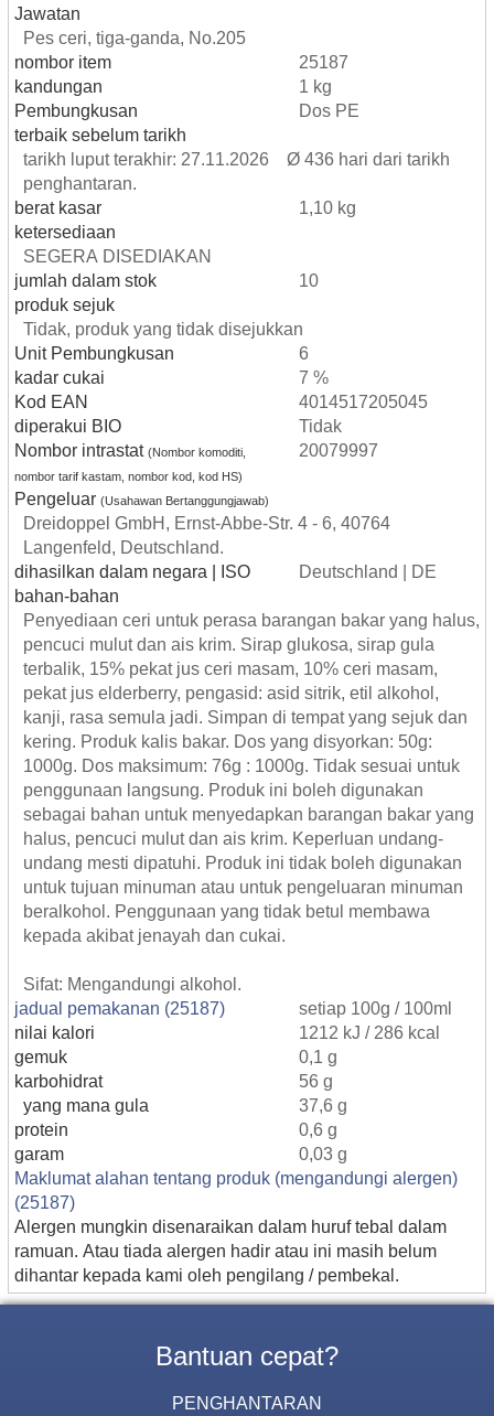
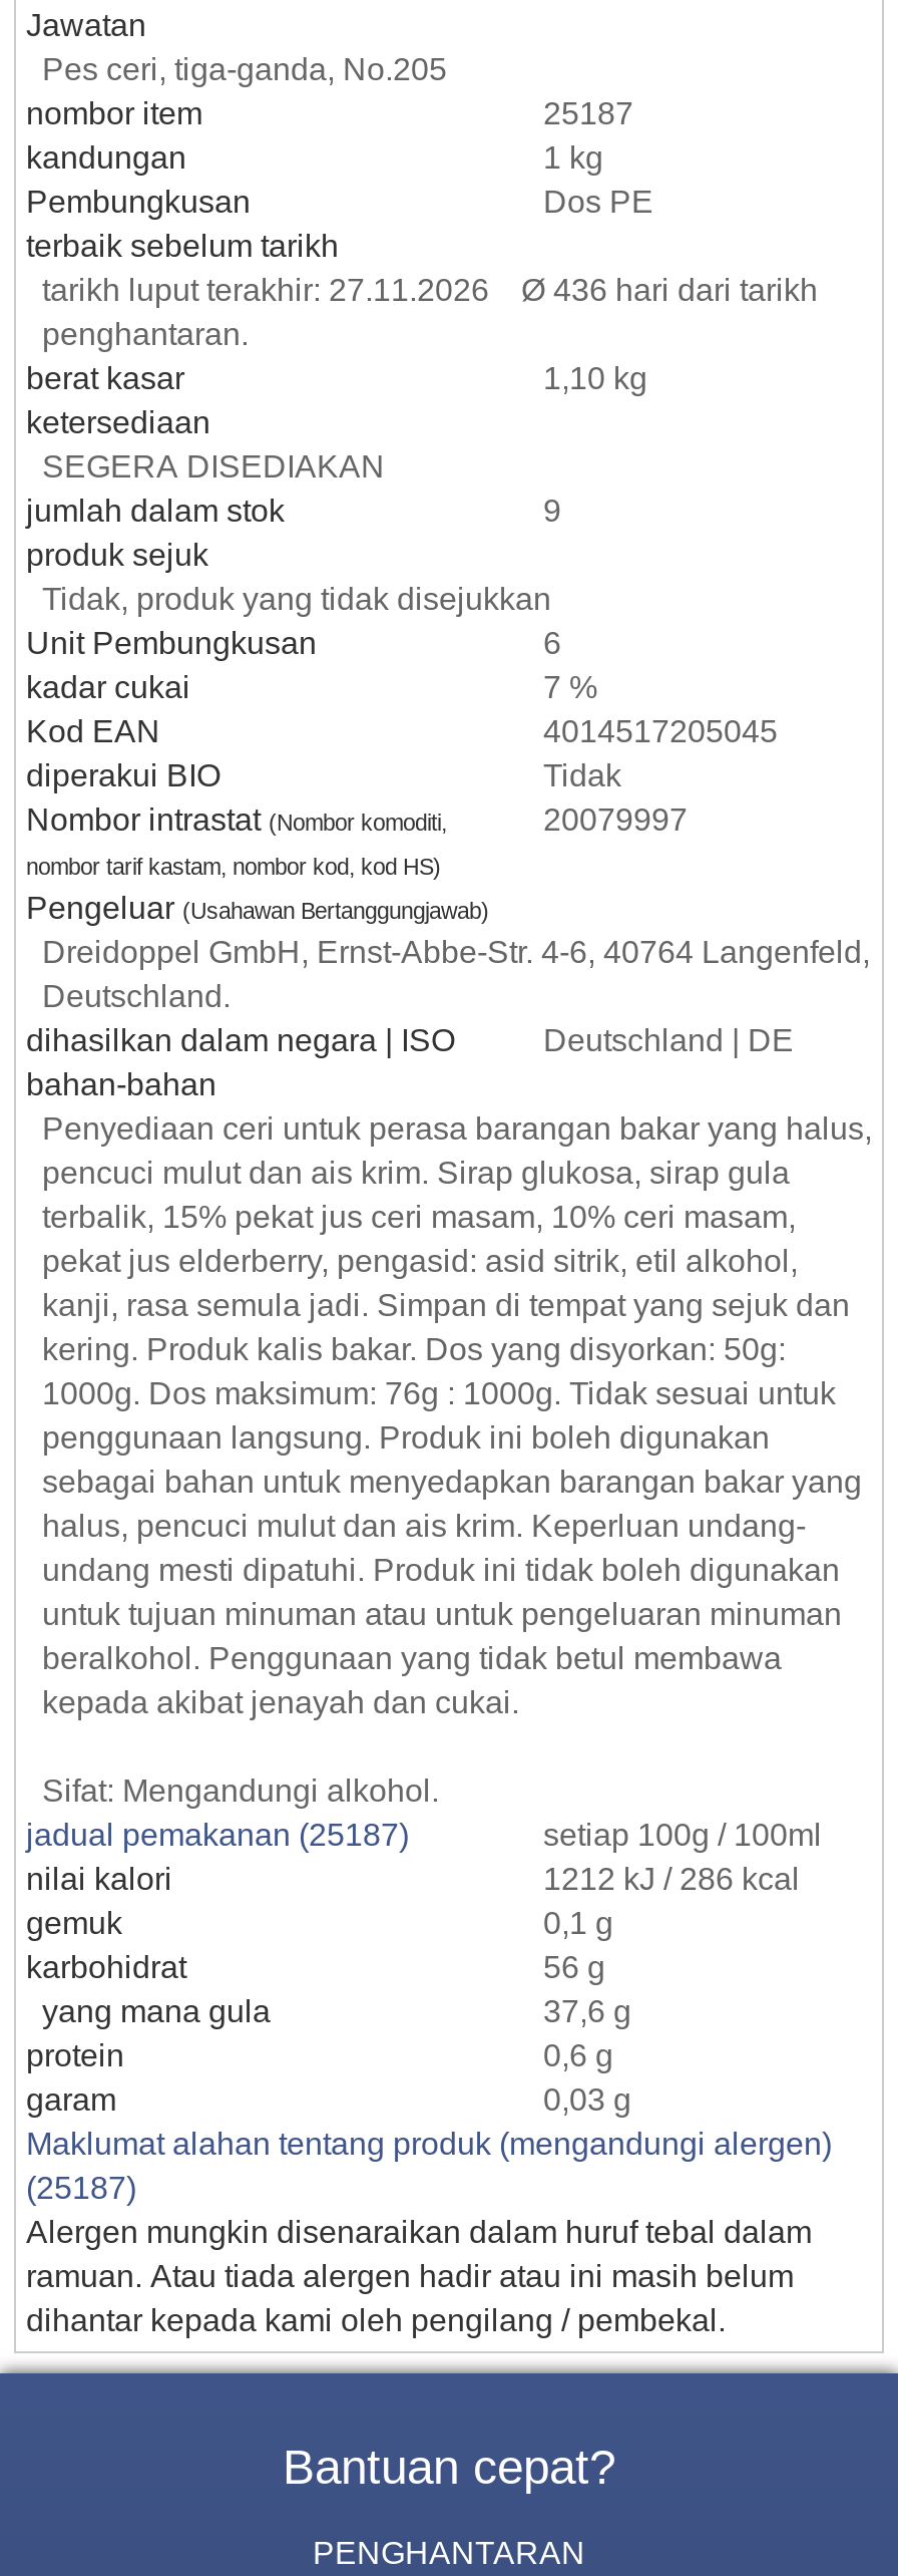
- 10
+ 9
